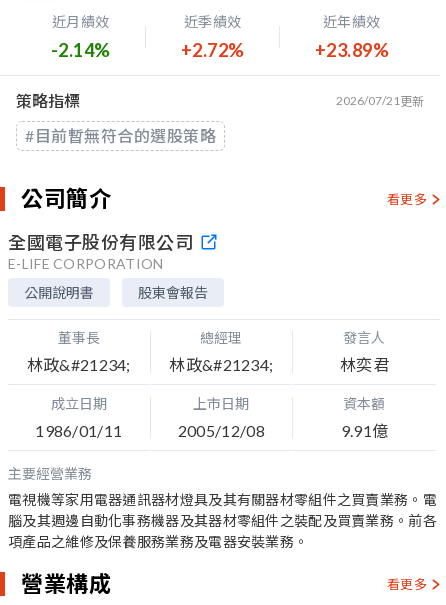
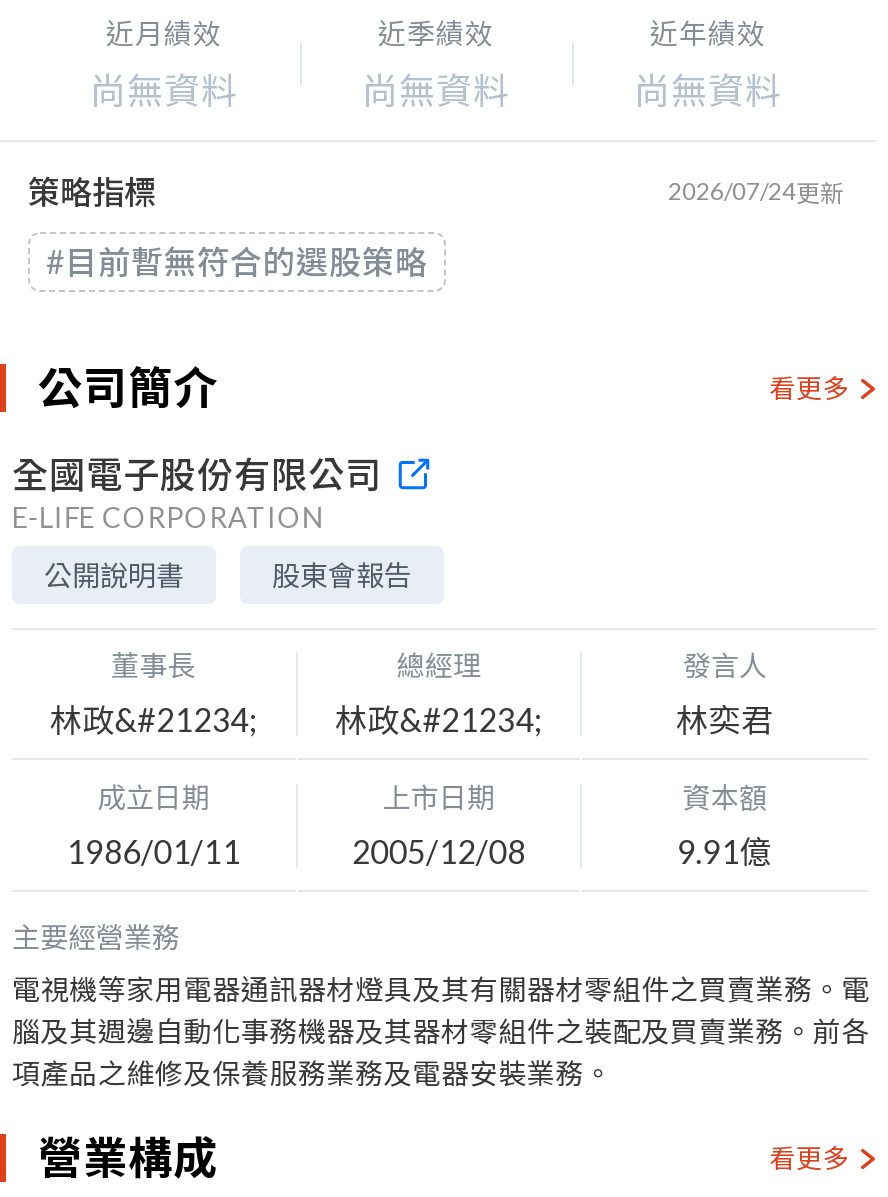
- -2.14%

- +2.72%

- +23.89%

- 2026/07/21更新
+ 2026/07/24更新
